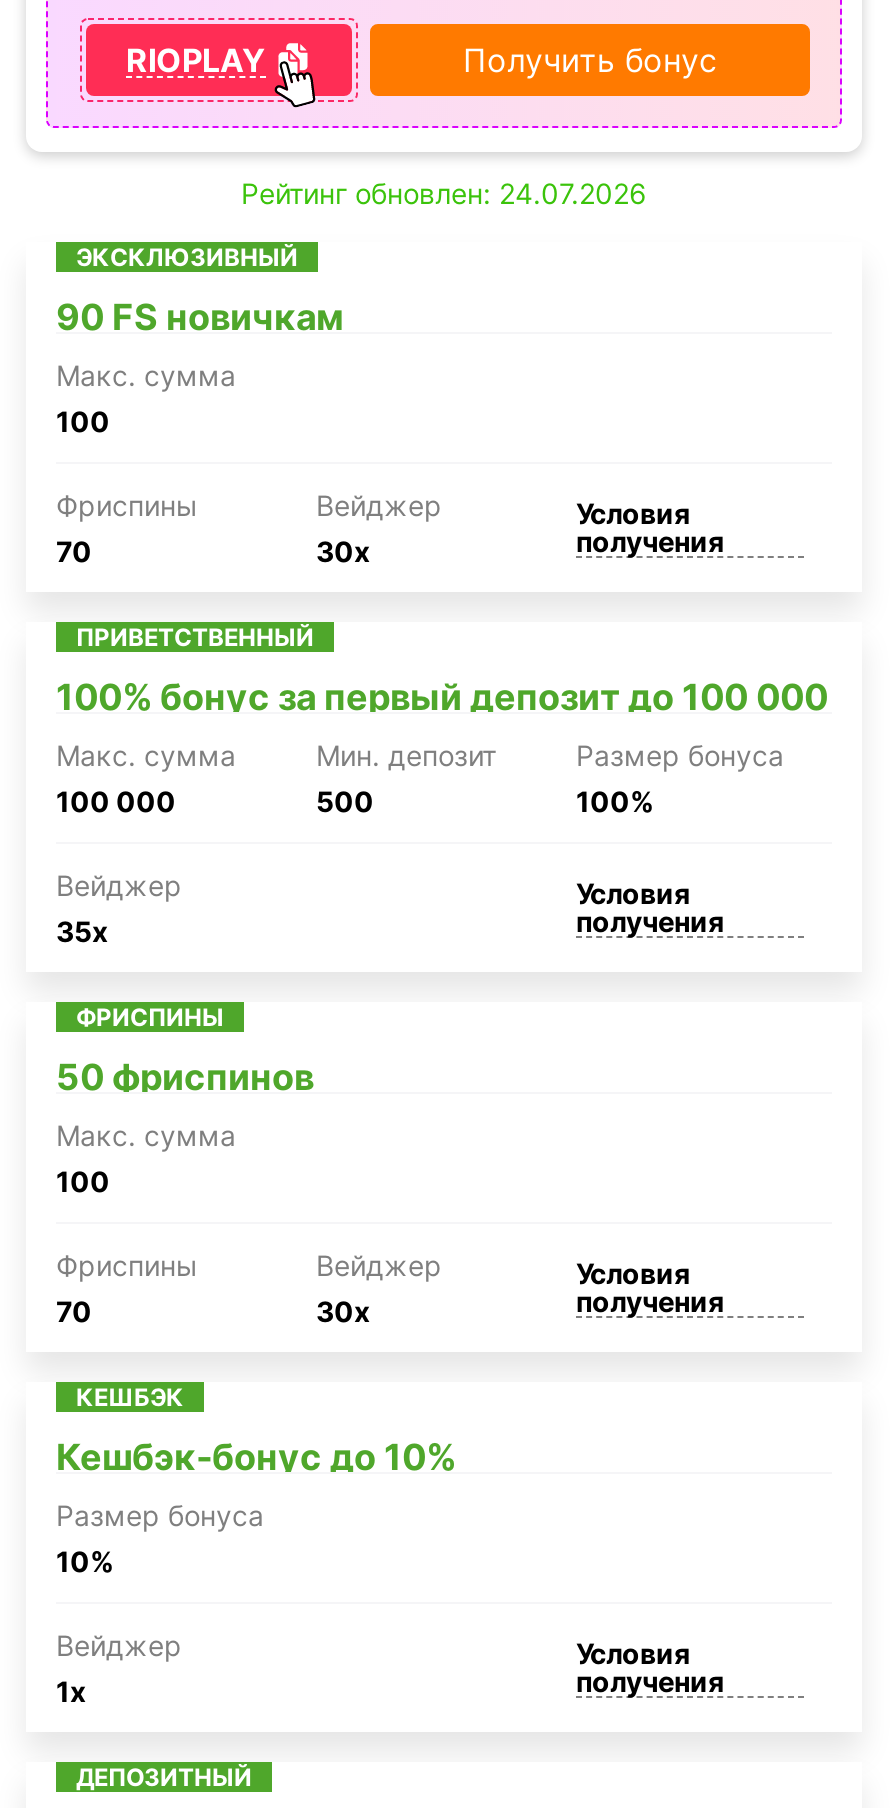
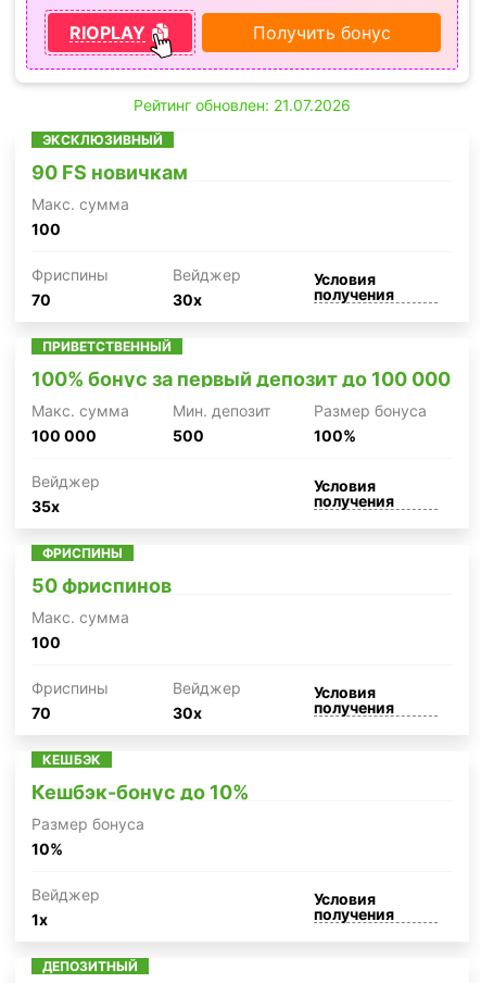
- Рейтинг обновлен: 24.07.2026
+ Рейтинг обновлен: 21.07.2026
